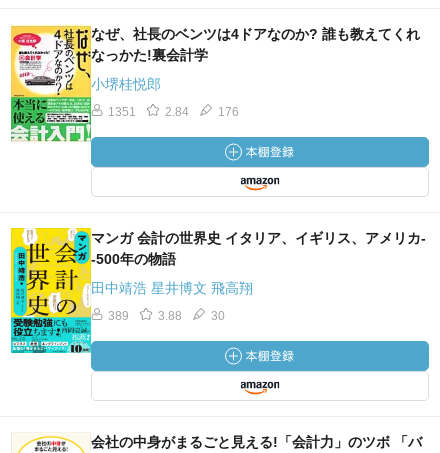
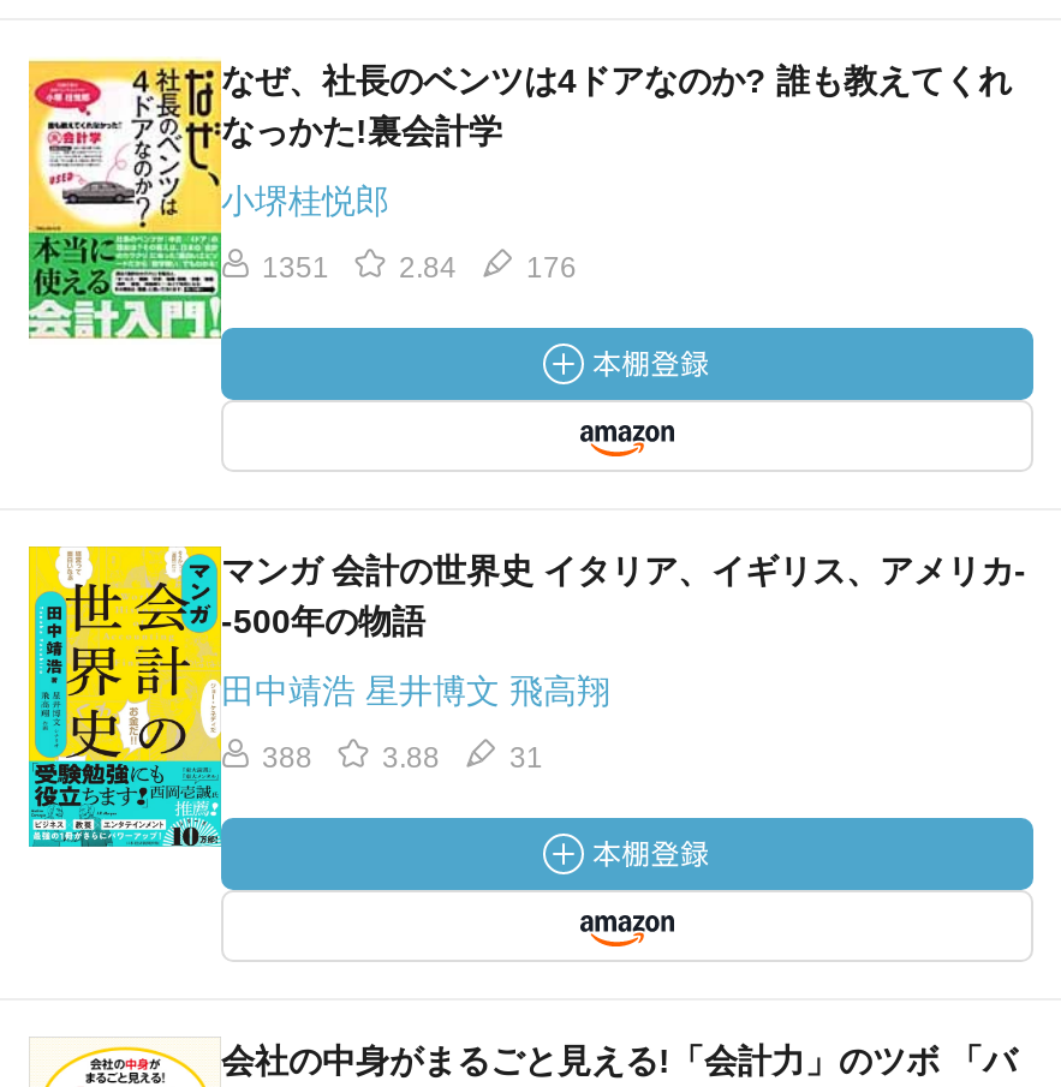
- 389
+ 388

- 30
+ 31
